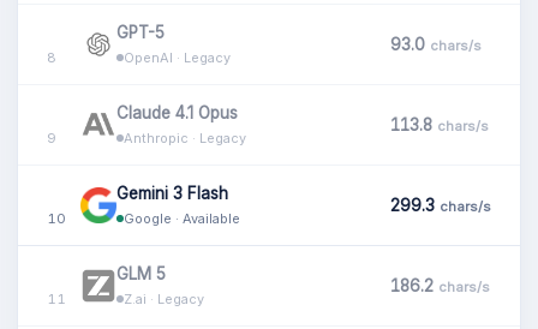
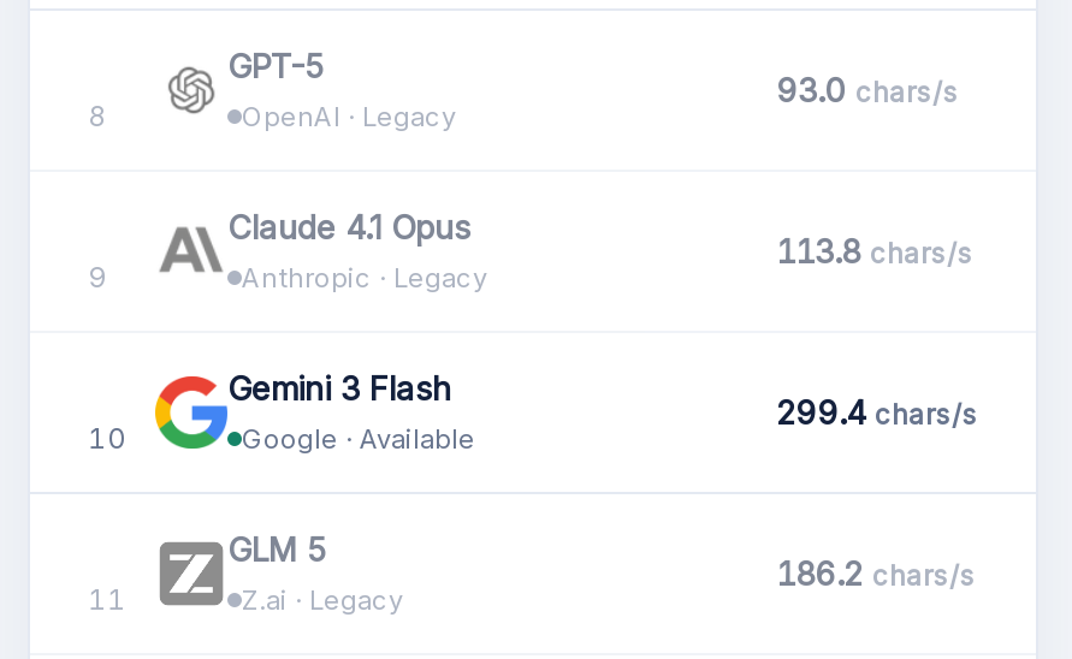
- 299.3 chars/s
+ 299.4 chars/s
